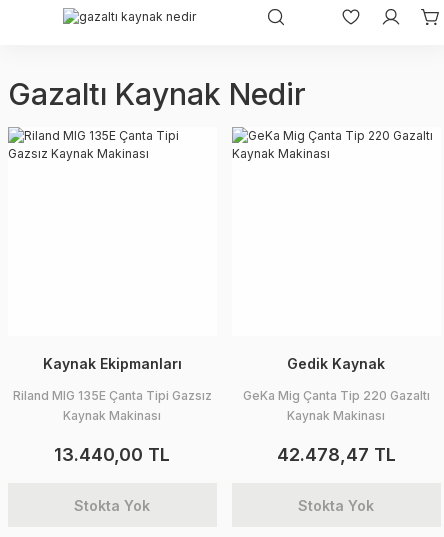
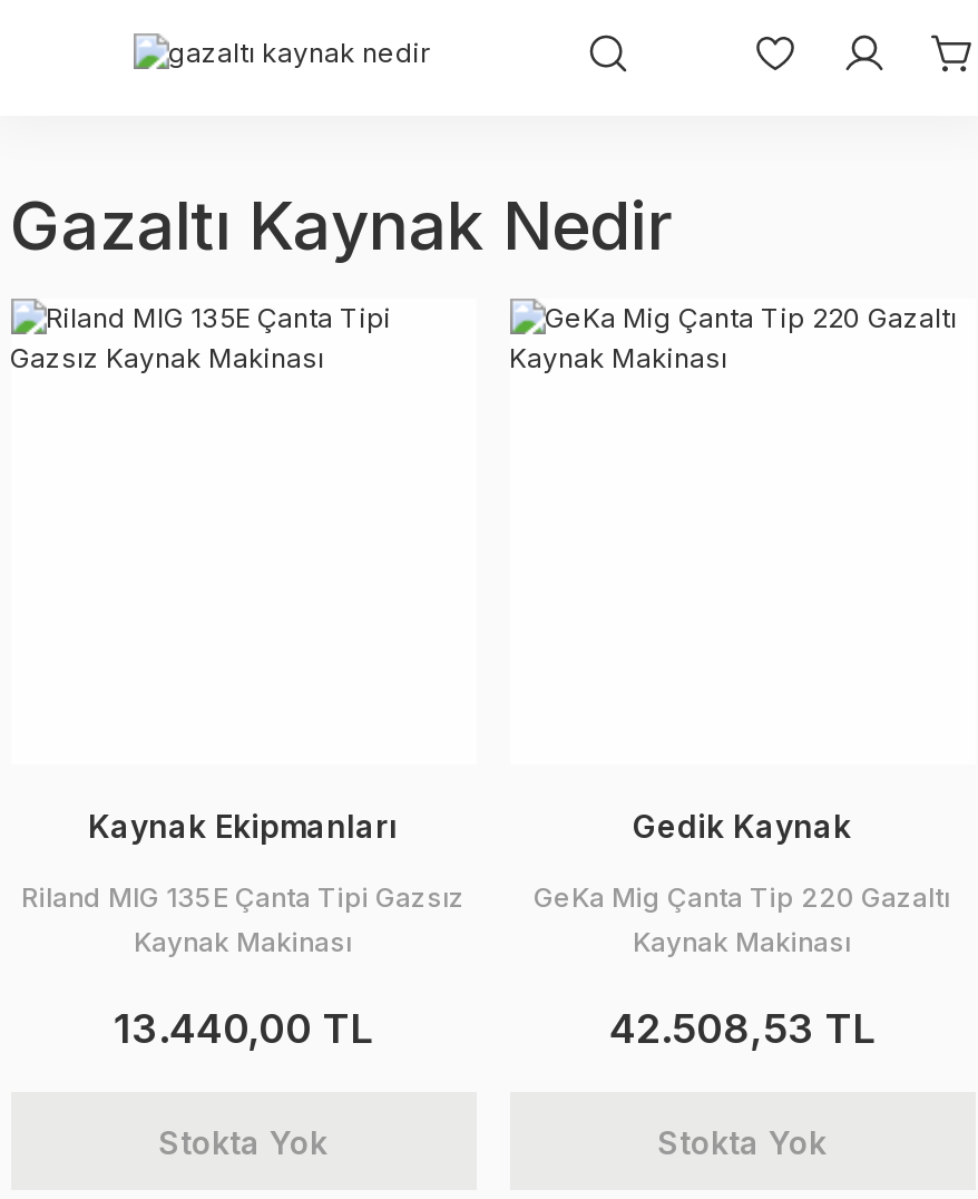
- 42.478,47 TL
+ 42.508,53 TL
